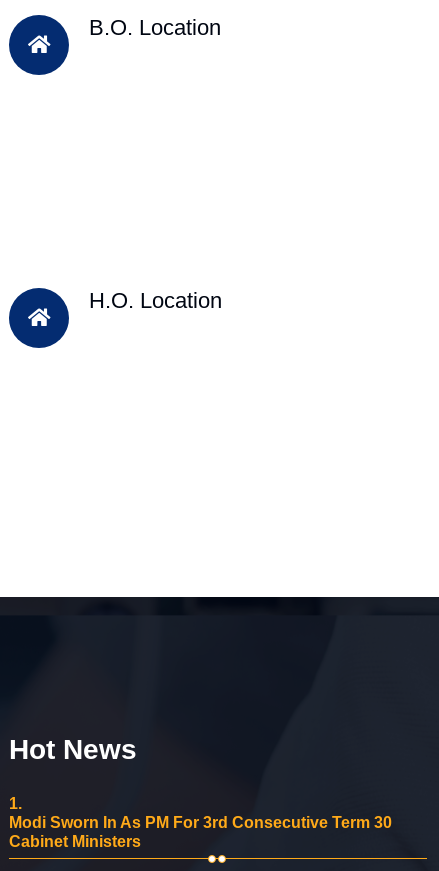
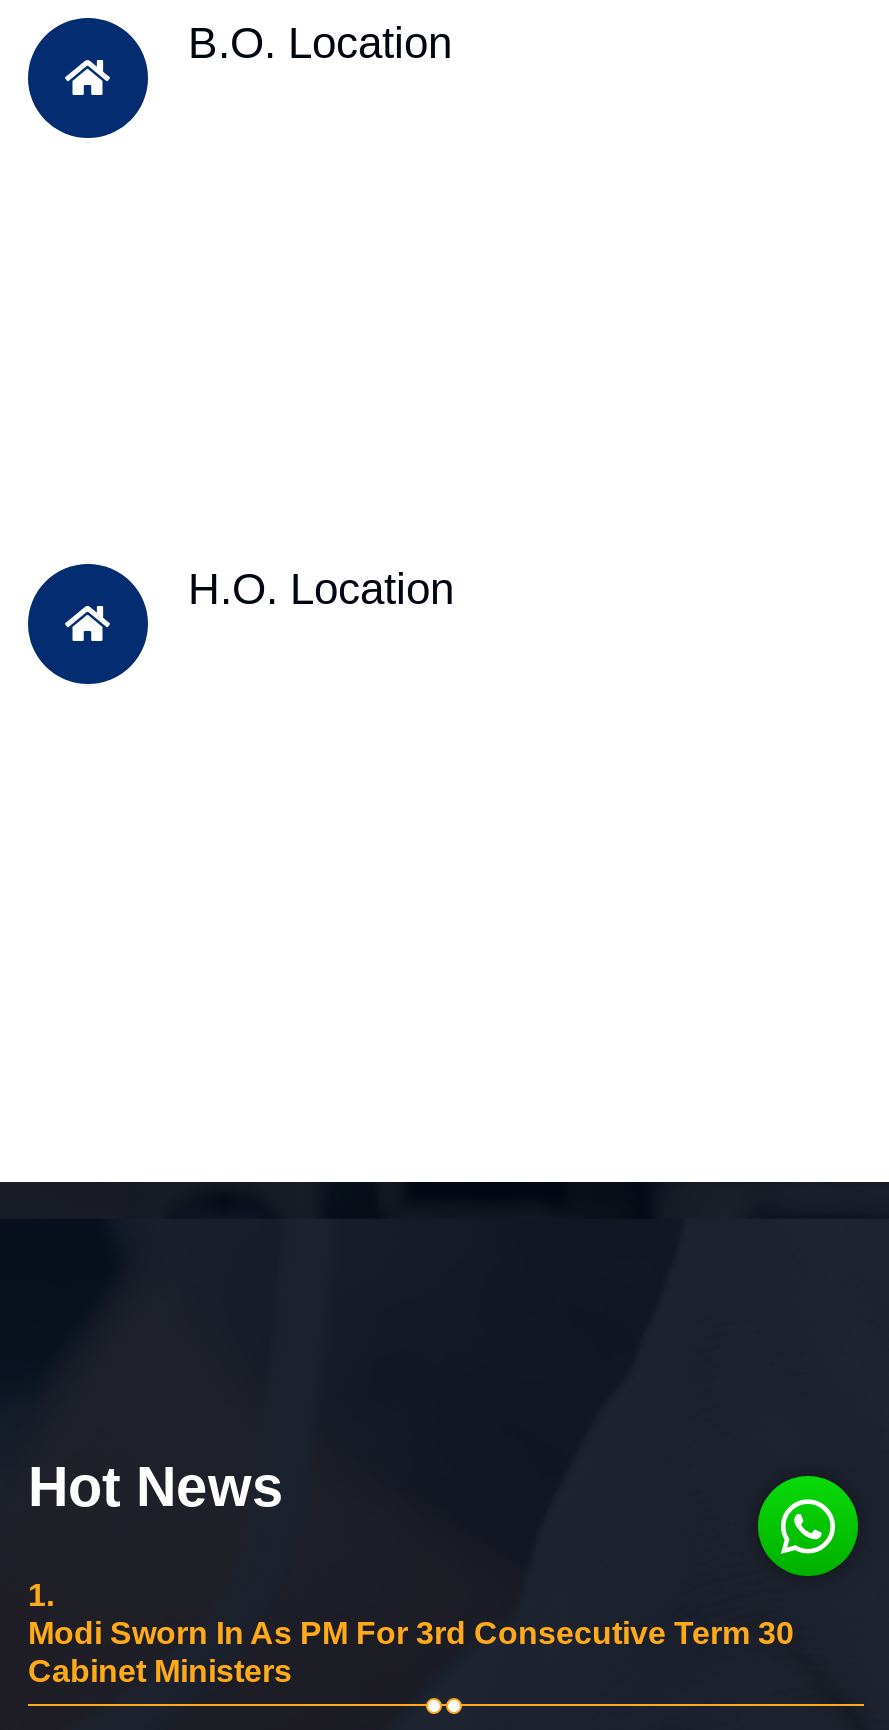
+ [image]
